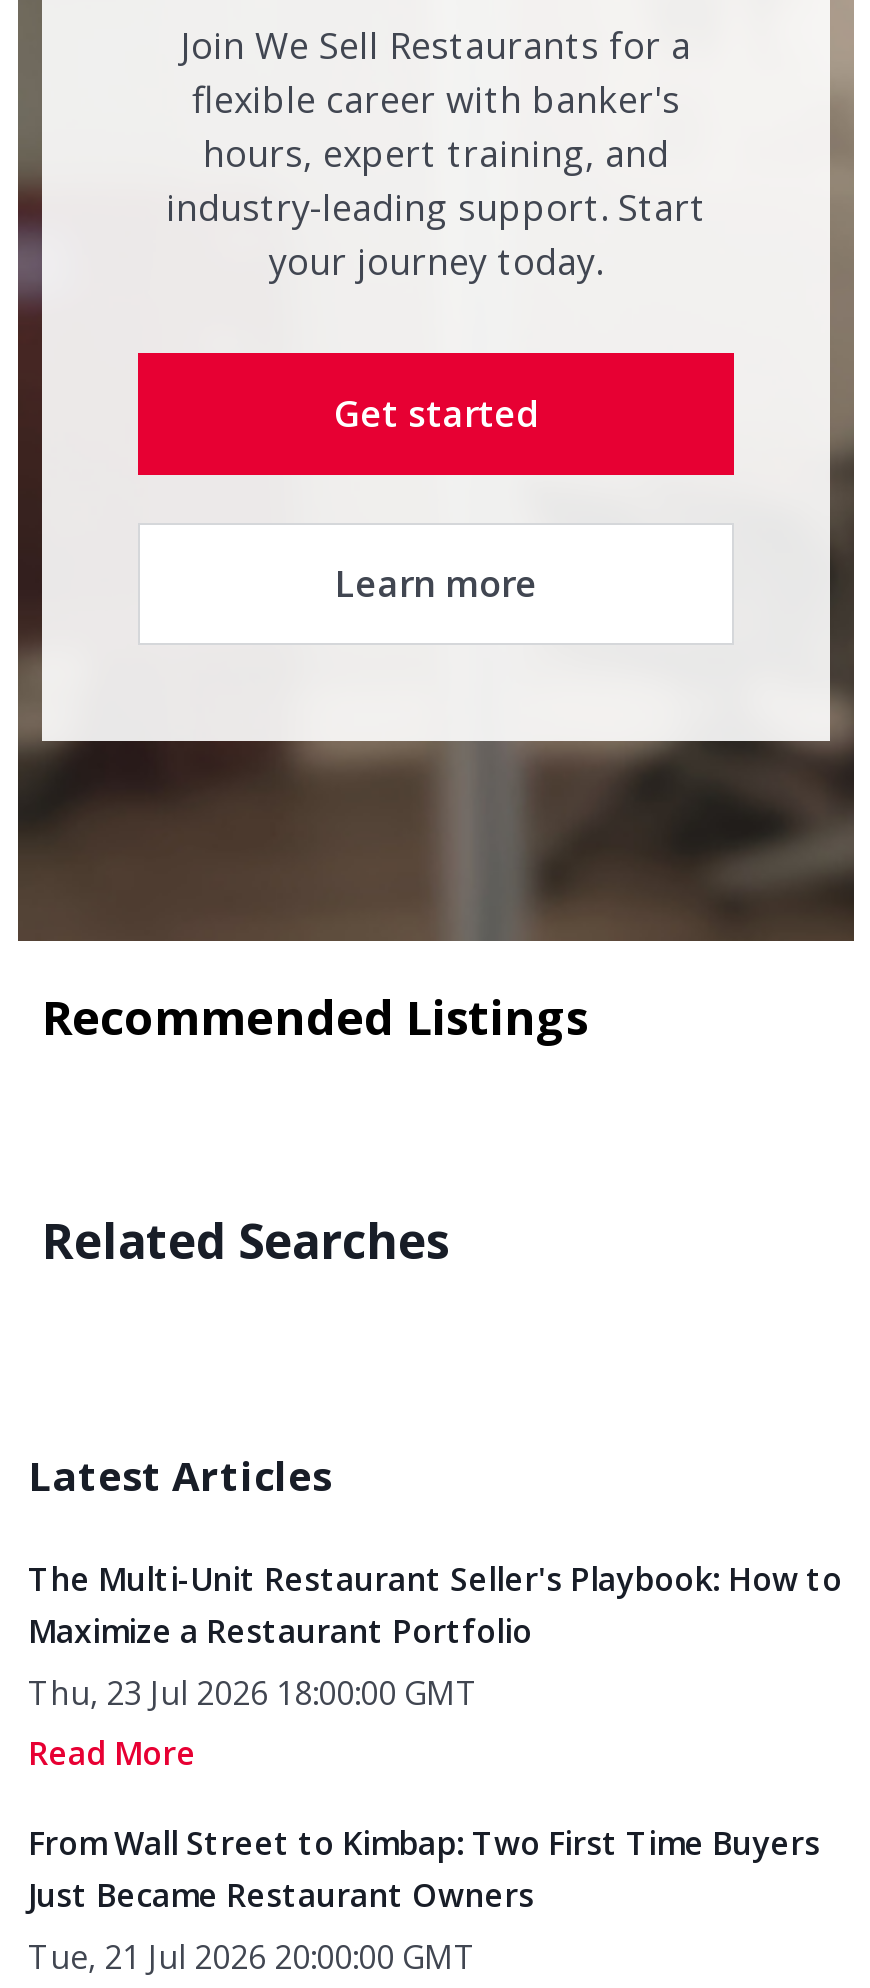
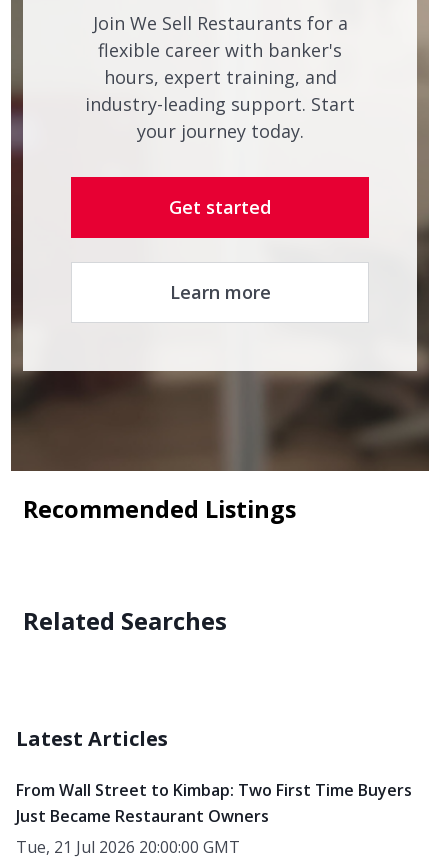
- The Multi-Unit Restaurant Seller's Playbook: How to
- Maximize a Restaurant Portfolio
- Thu, 23 Jul 2026 18:00:00 GMT
- Read More
